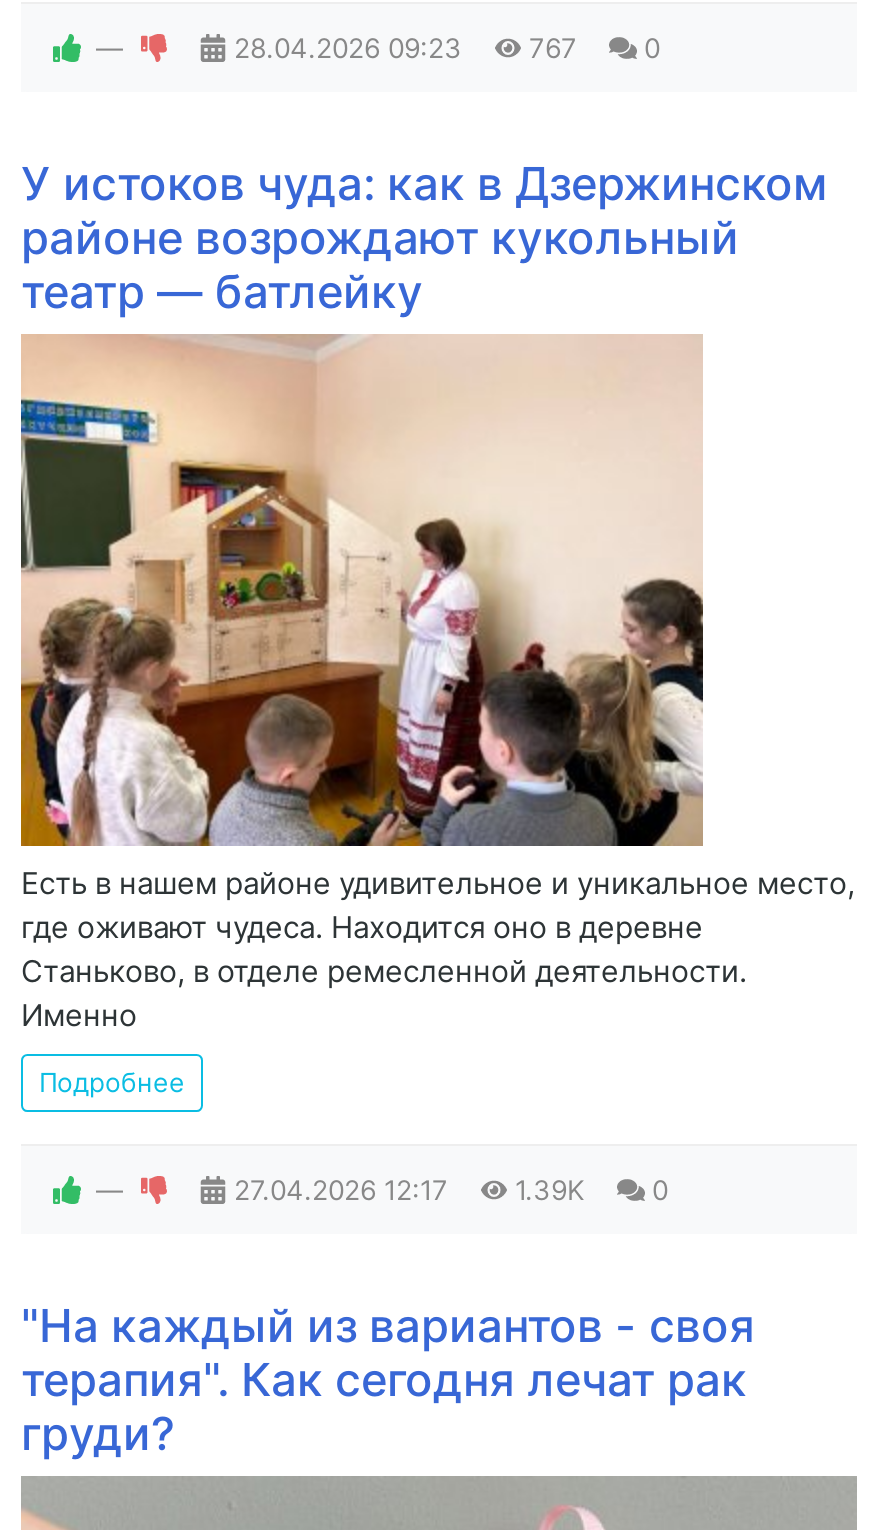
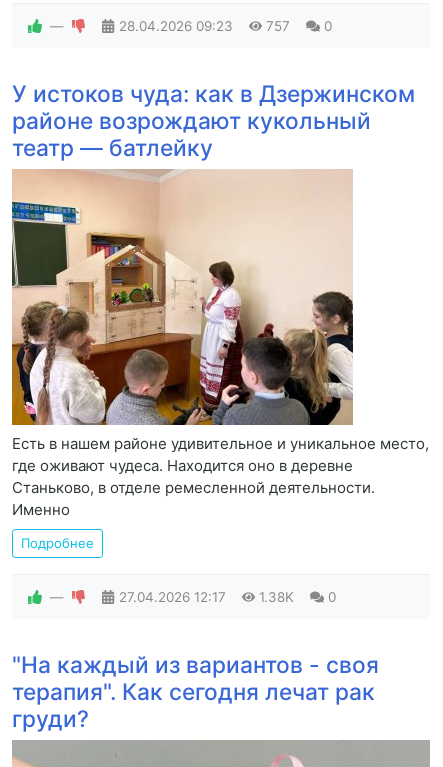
- 28.04.2026 09:23 767
+ 28.04.2026 09:23 757

- 27.04.2026 12:17 1.39K
+ 27.04.2026 12:17 1.38K
